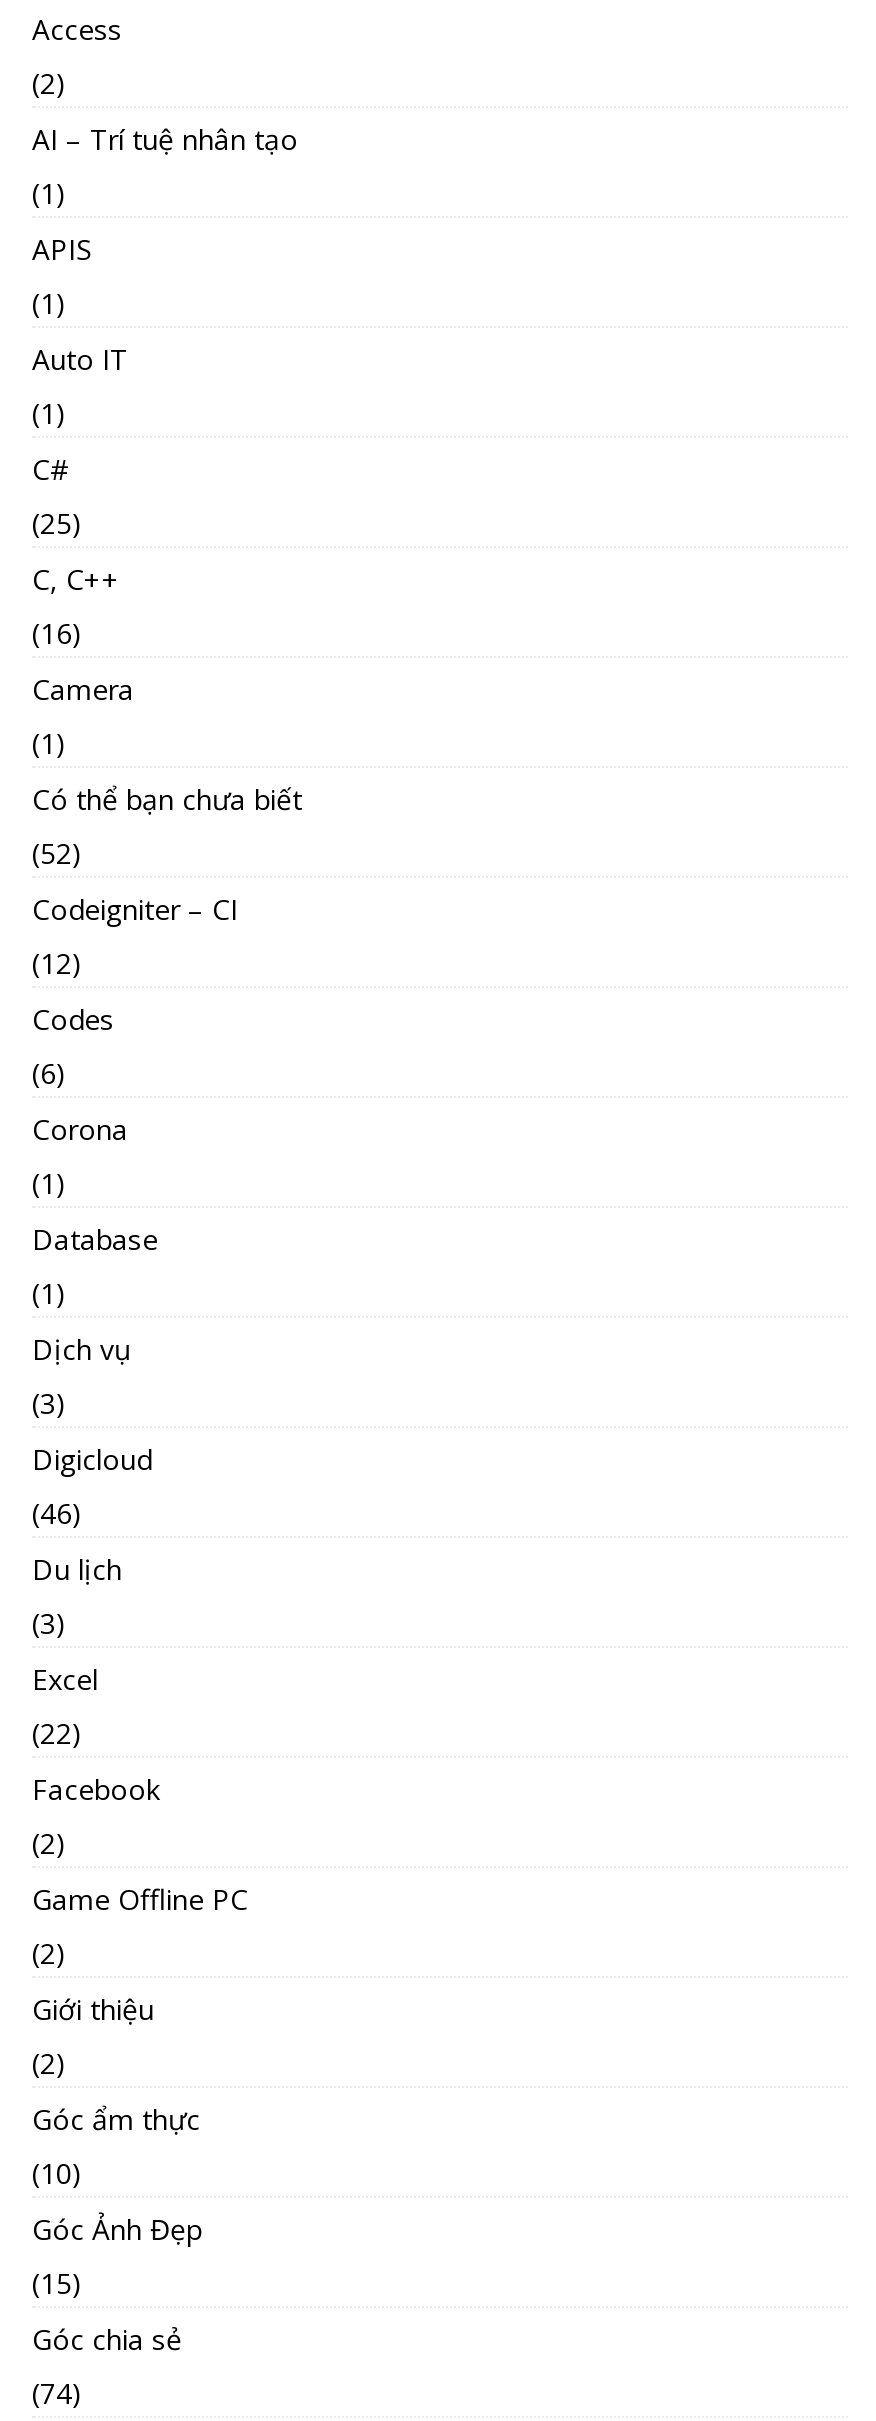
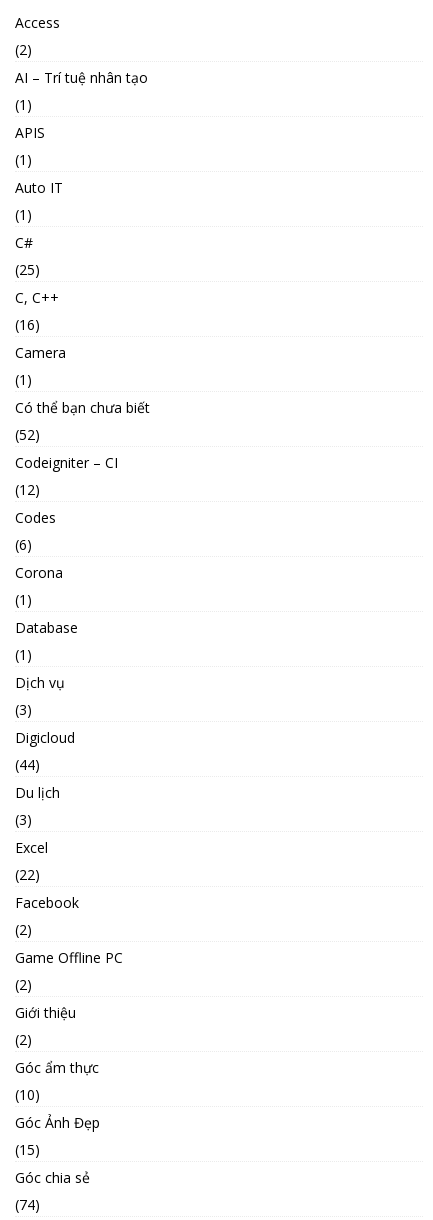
- (46)
+ (44)
